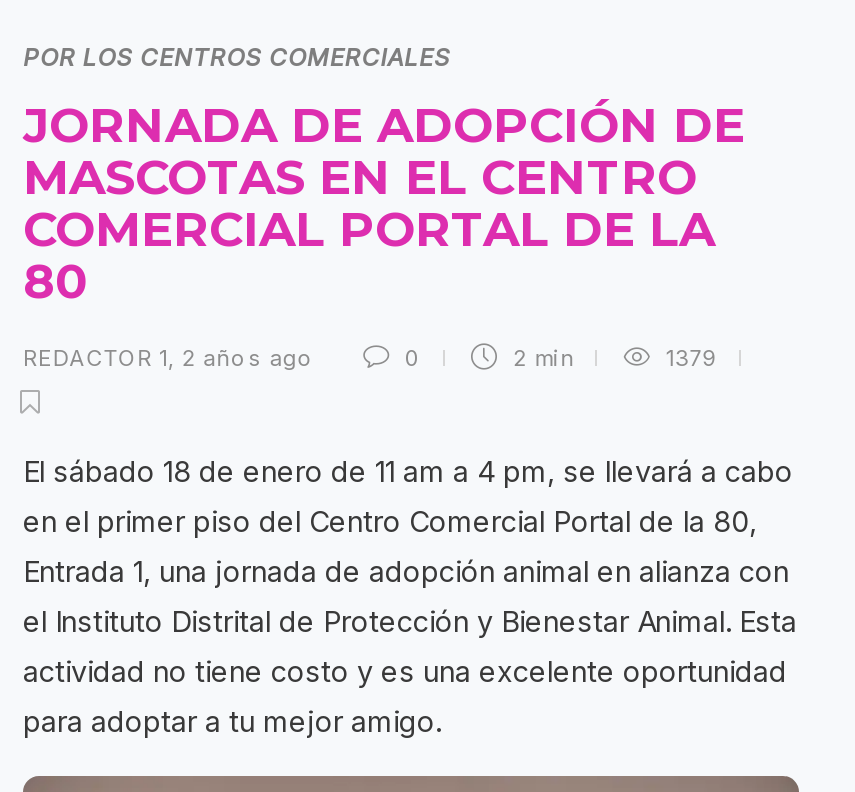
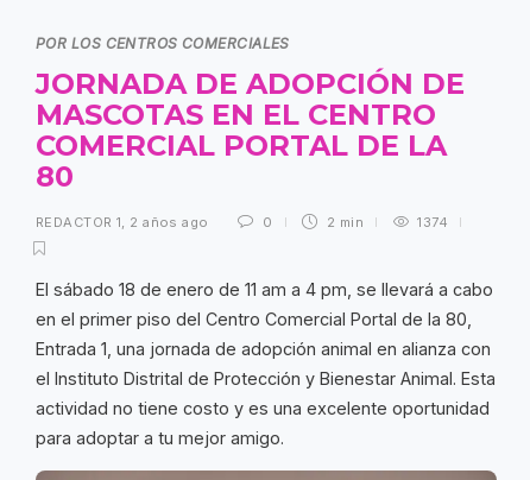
- 1379
+ 1374
